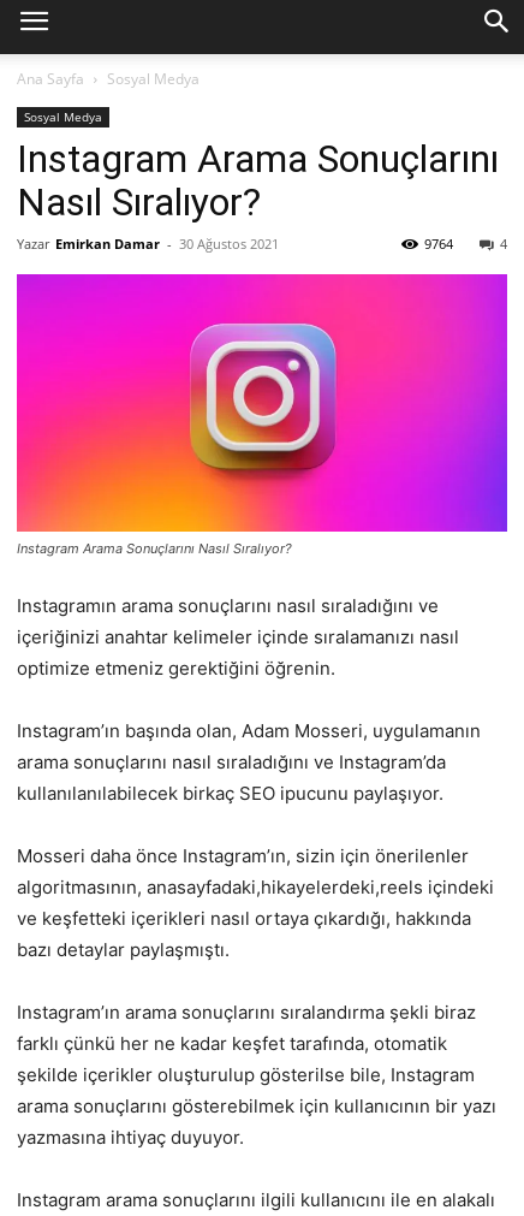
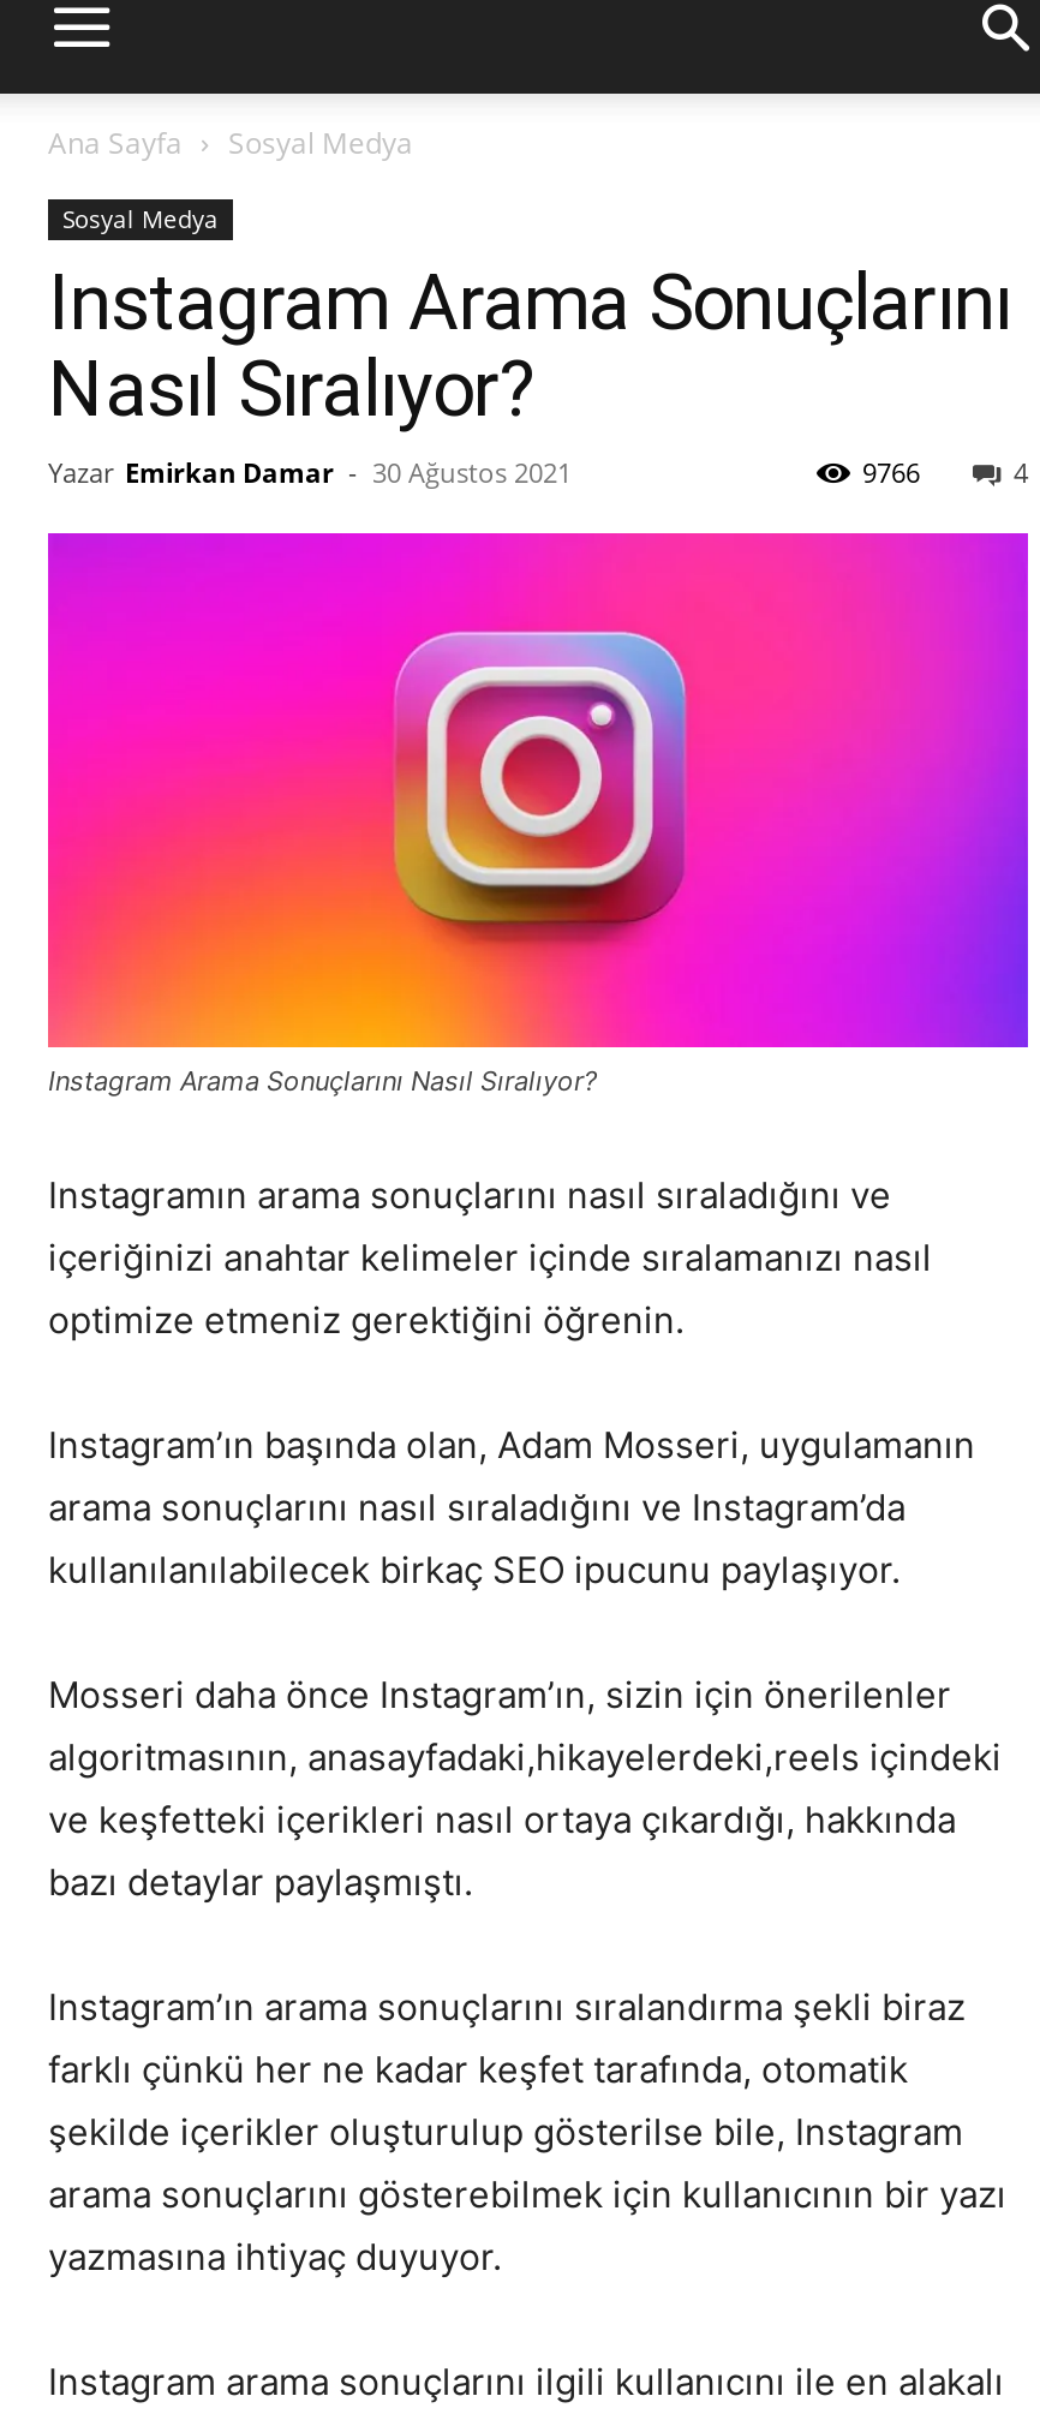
- 9764
+ 9766
